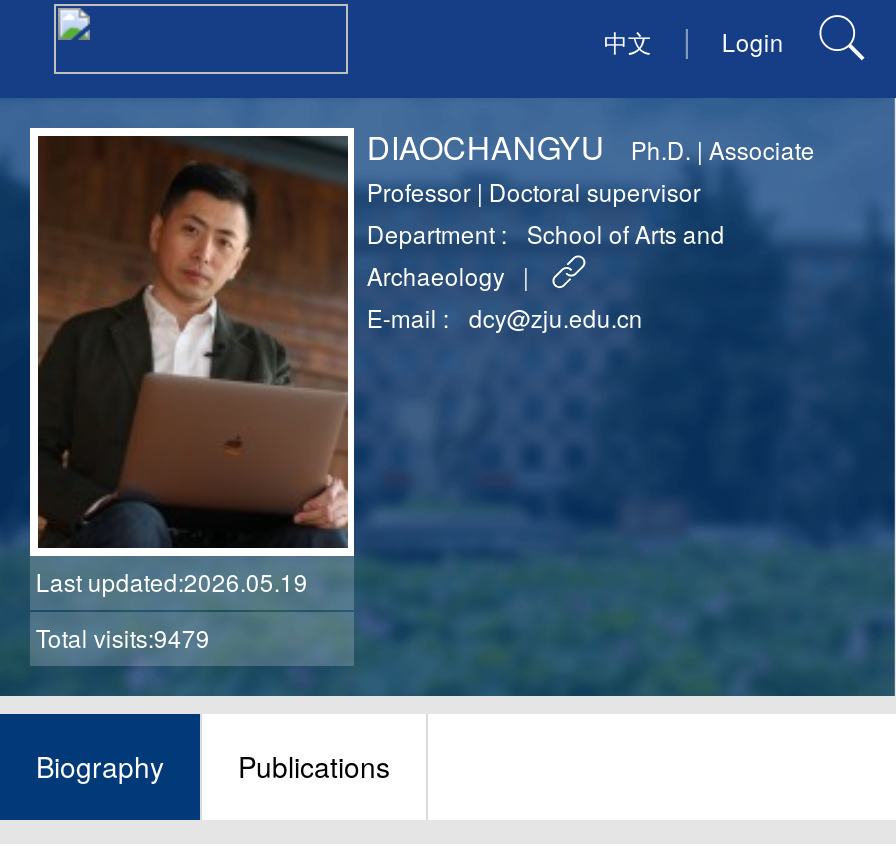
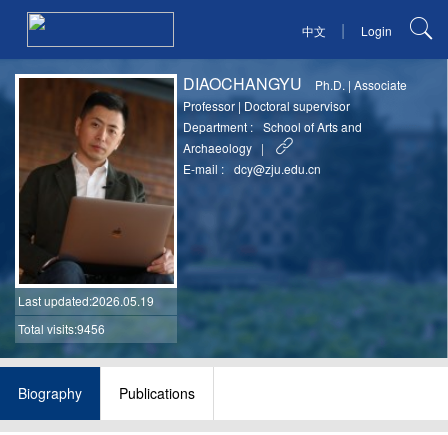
- Total visits:9479
+ Total visits:9456
